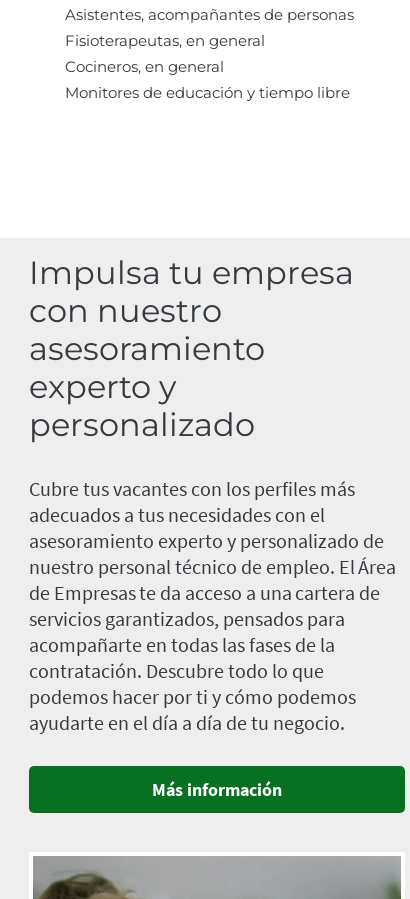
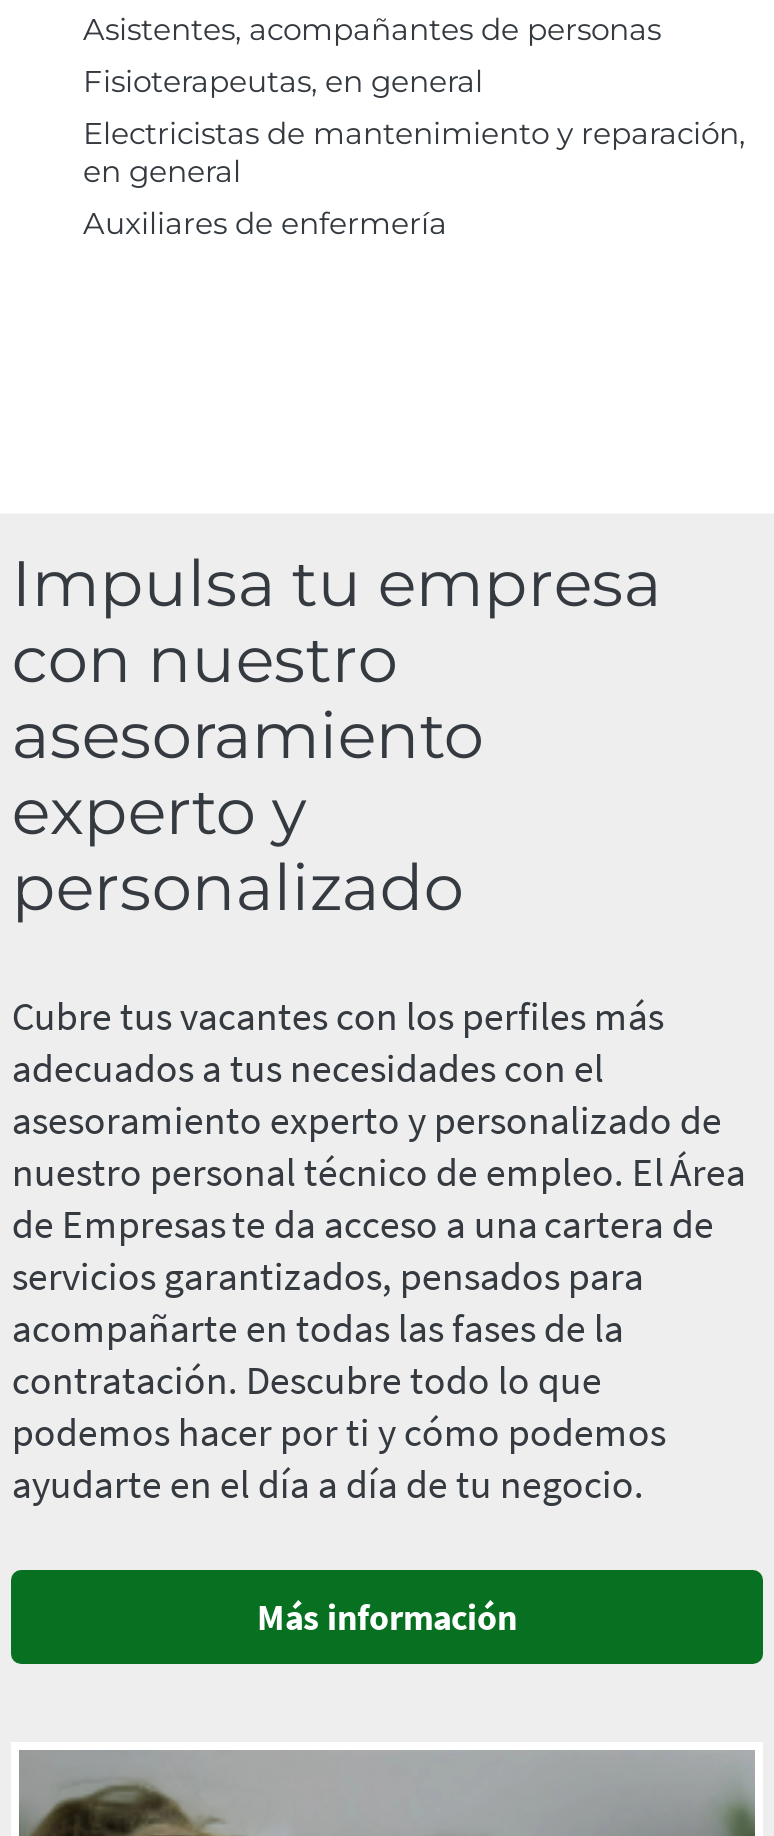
- Cocineros, en general
- Monitores de educación y tiempo libre
+ Electricistas de mantenimiento y reparación,
+ en general
+ Auxiliares de enfermería
